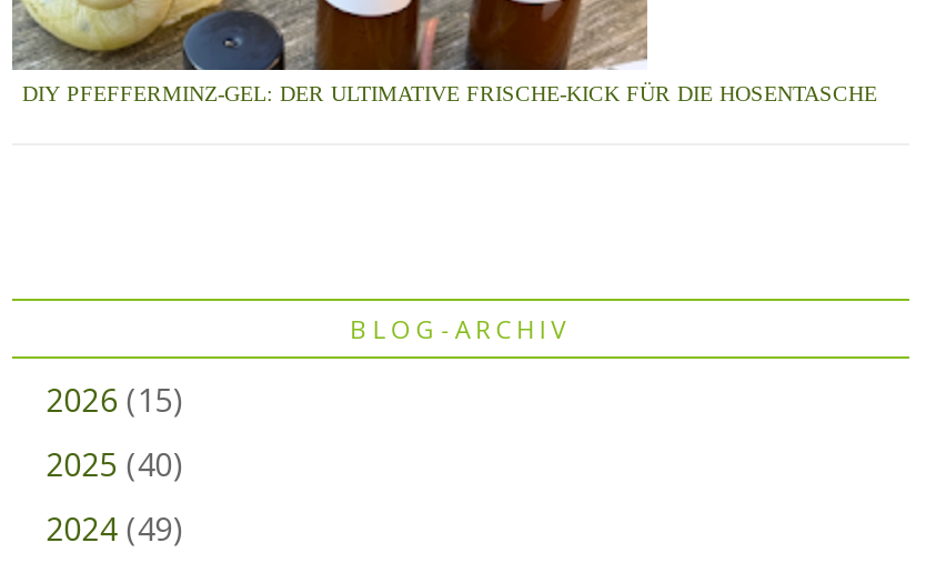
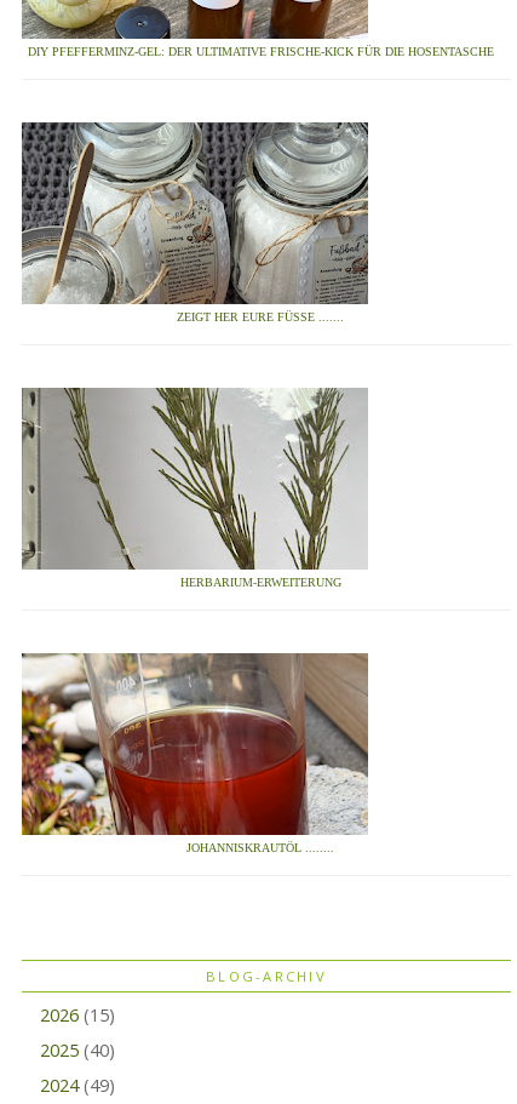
+ [image]
+ JOHANNISKRAUTÖL ........

+ [image]
+ ZEIGT HER EURE FÜSSE .......

+ [image]
+ HERBARIUM-ERWEITERUNG
